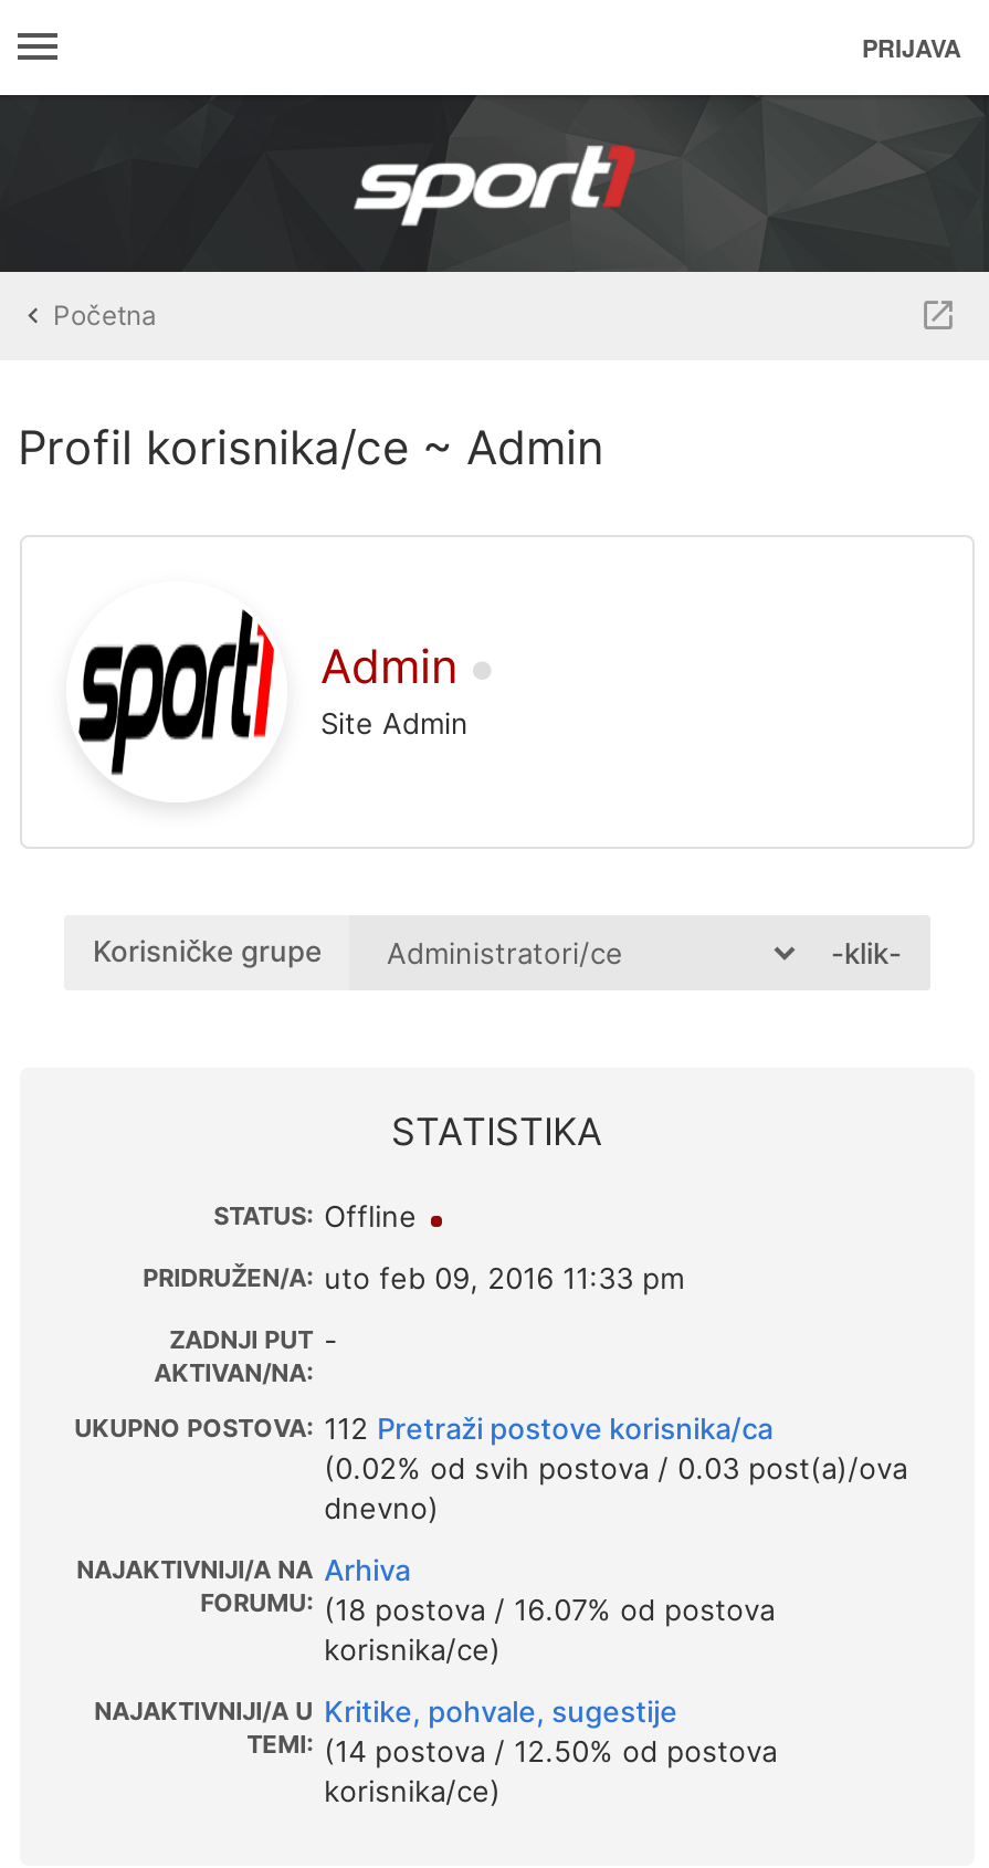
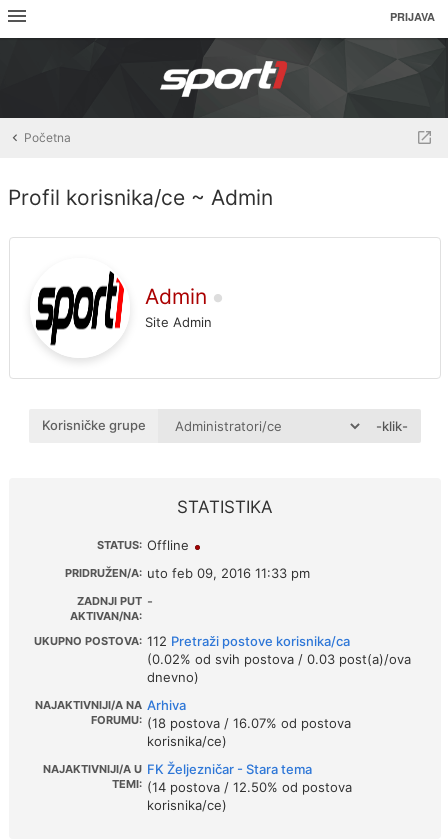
- Kritike, pohvale, sugestije
+ FK Željezničar - Stara tema
